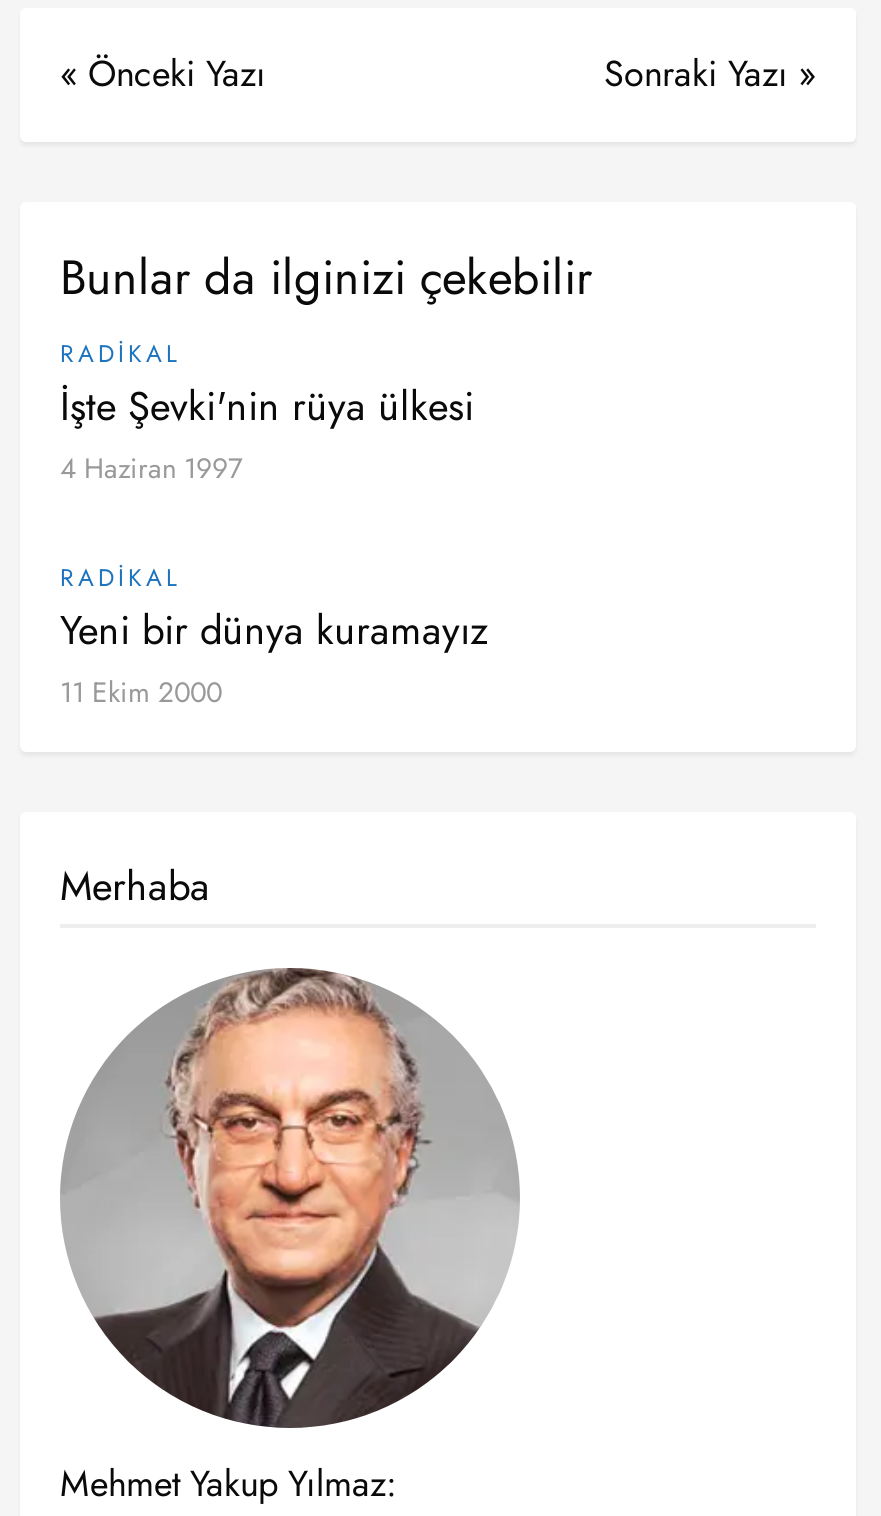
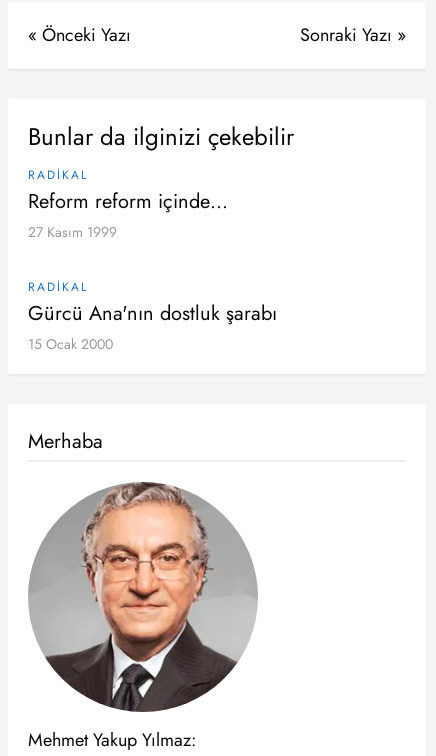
- İşte Şevki'nin rüya ülkesi
- 4 Haziran 1997
+ Reform reform içinde…
+ 27 Kasım 1999

- Yeni bir dünya kuramayız
- 11 Ekim 2000
+ Gürcü Ana'nın dostluk şarabı
+ 15 Ocak 2000
